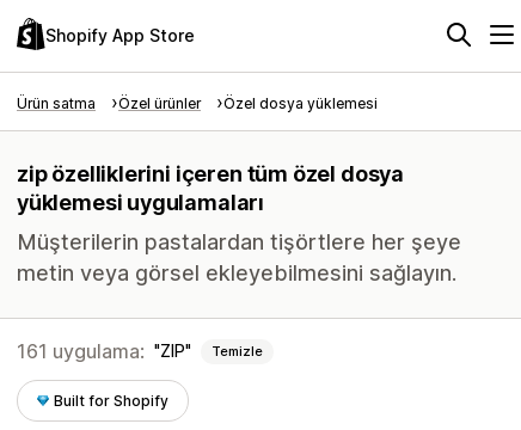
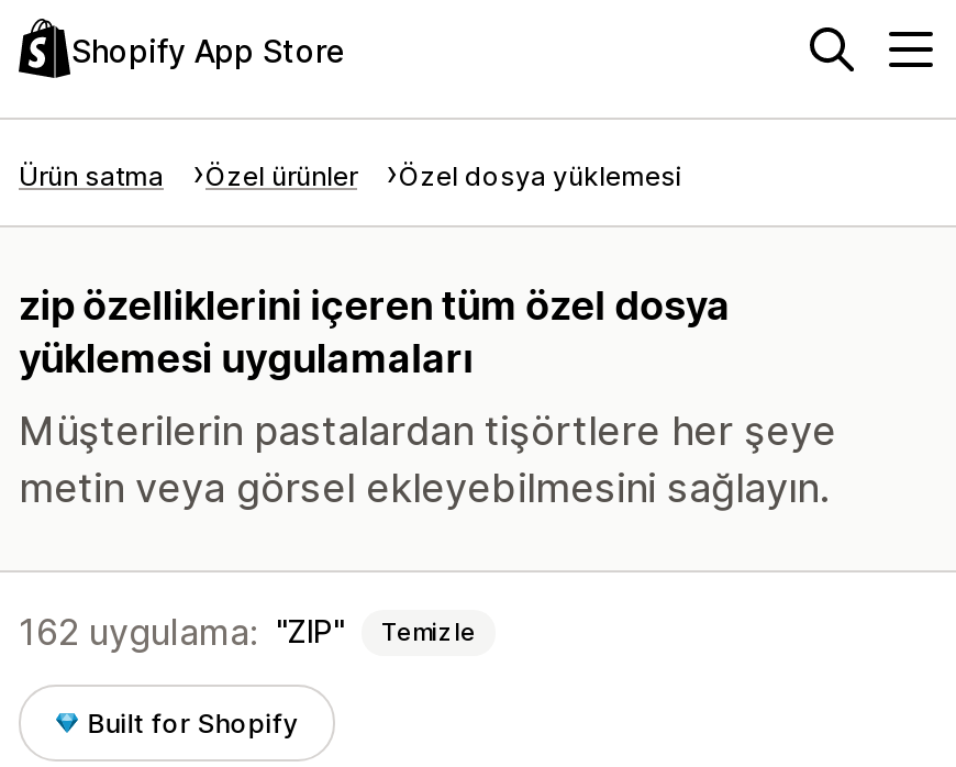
- 161 uygulama: ZIP Temizle
+ 162 uygulama: ZIP Temizle
